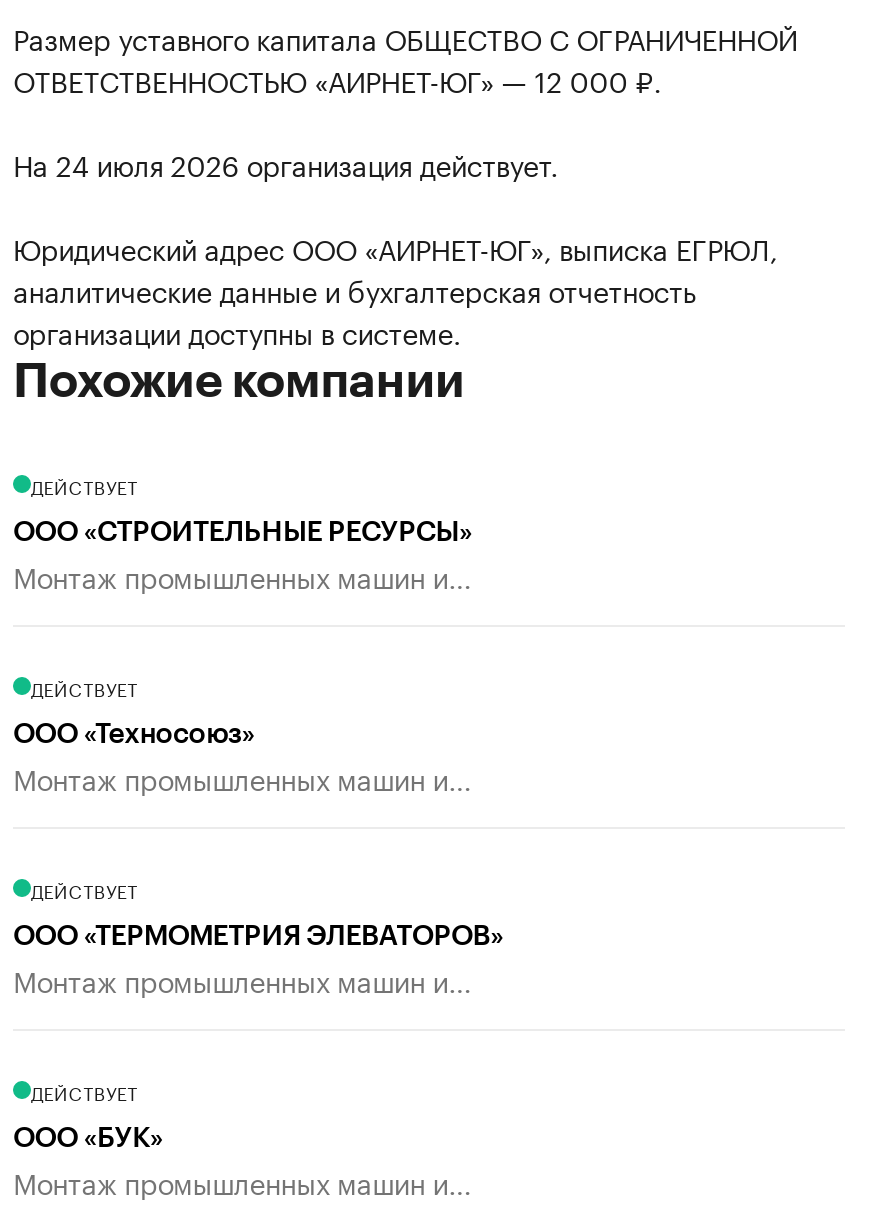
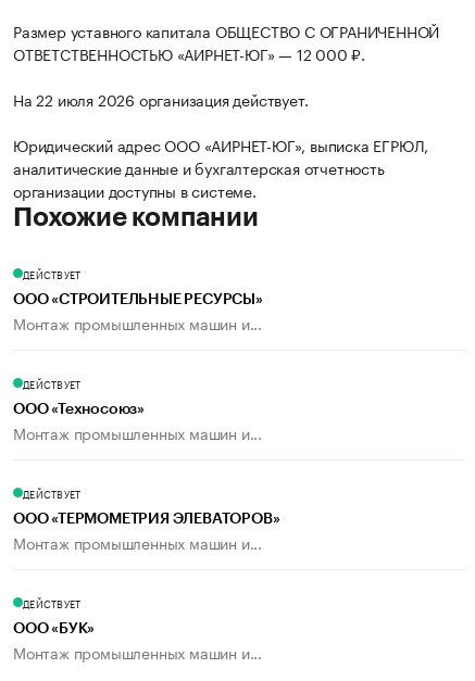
- На 24 июля 2026 организация действует.
+ На 22 июля 2026 организация действует.
